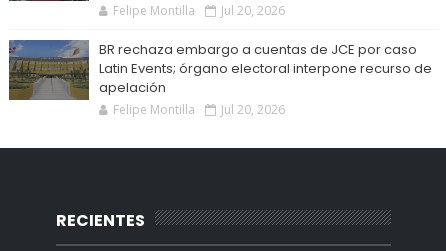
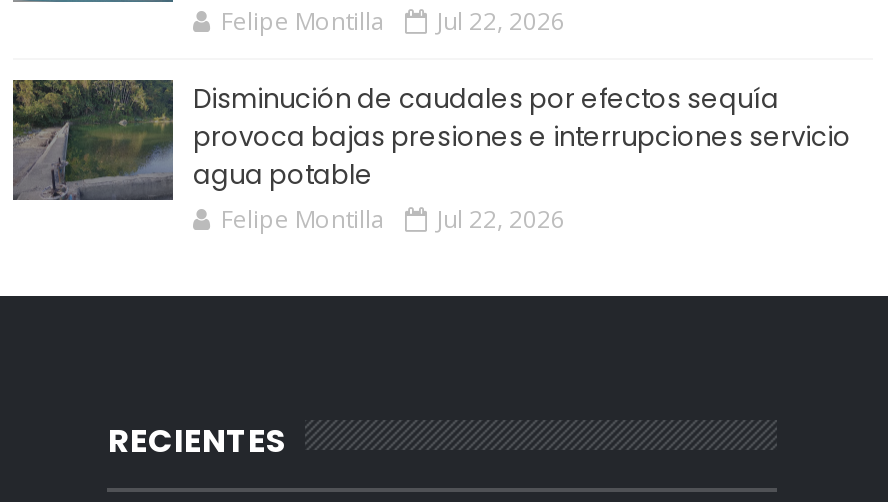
- Felipe Montilla Jul 20, 2026
+ Felipe Montilla Jul 22, 2026

- [image]
- BR rechaza embargo a cuentas de JCE por caso
- Latin Events; órgano electoral interpone recurso de
- apelación
+ [image]
+ Disminución de caudales por efectos sequía
+ provoca bajas presiones e interrupciones servicio
+ agua potable

- Felipe Montilla Jul 20, 2026
+ Felipe Montilla Jul 22, 2026
